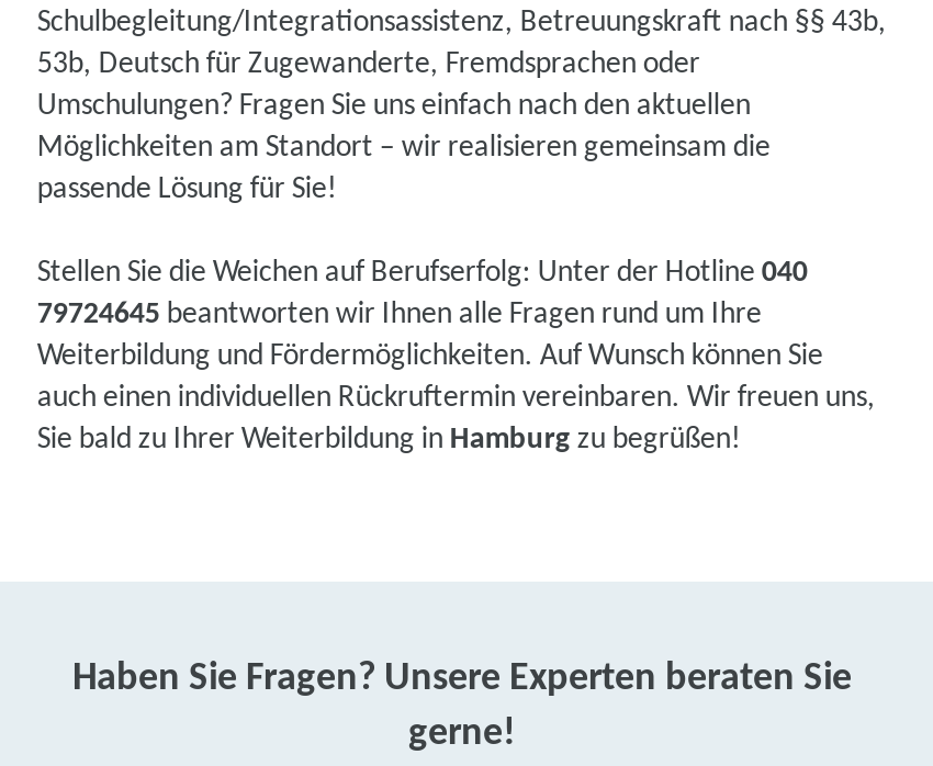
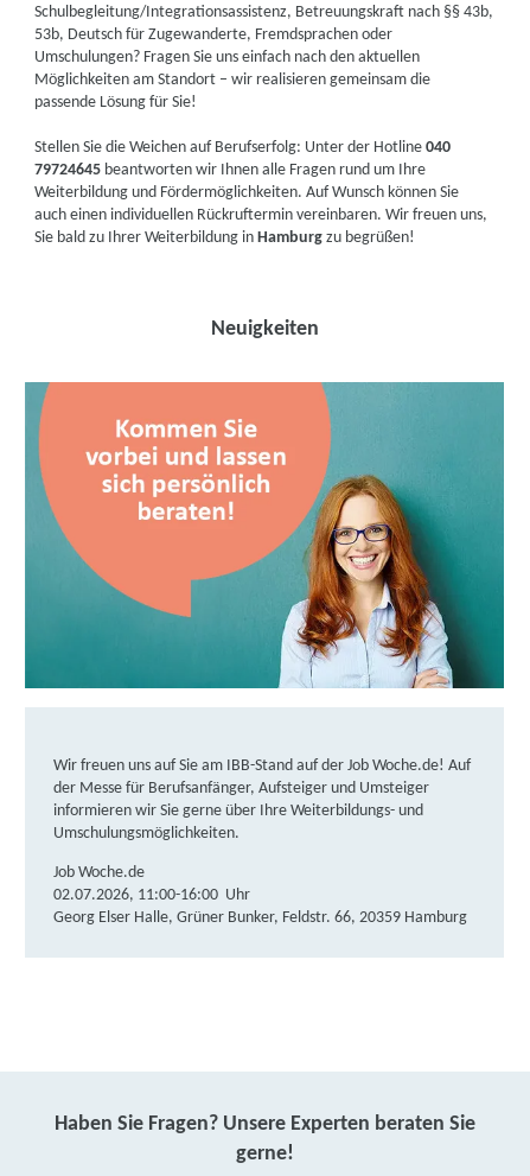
+ [image]

+ Wir freuen uns auf Sie am IBB-Stand auf der Job Woche.de! Auf
+ der Messe für Berufsanfänger, Aufsteiger und Umsteiger
+ informieren wir Sie gerne über Ihre Weiterbildungs- und
+ Umschulungsmöglichkeiten.
+ Job Woche.de
+ 02.07.2026, 11:00-16:00 Uhr
+ Georg Elser Halle, Grüner Bunker, Feldstr. 66, 20359 Hamburg

+ Neuigkeiten
